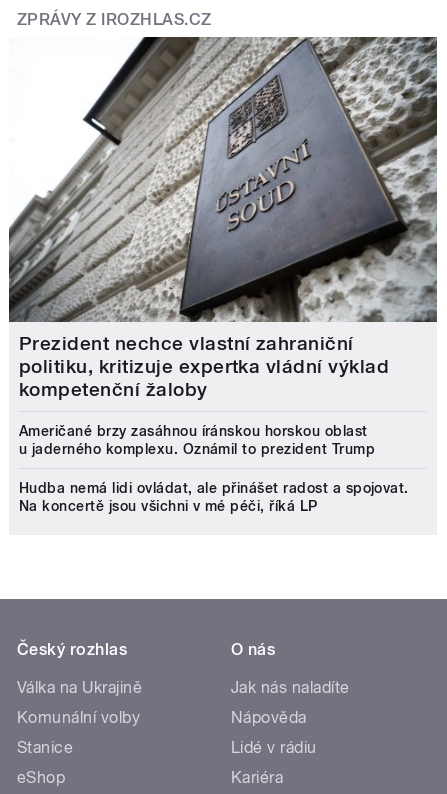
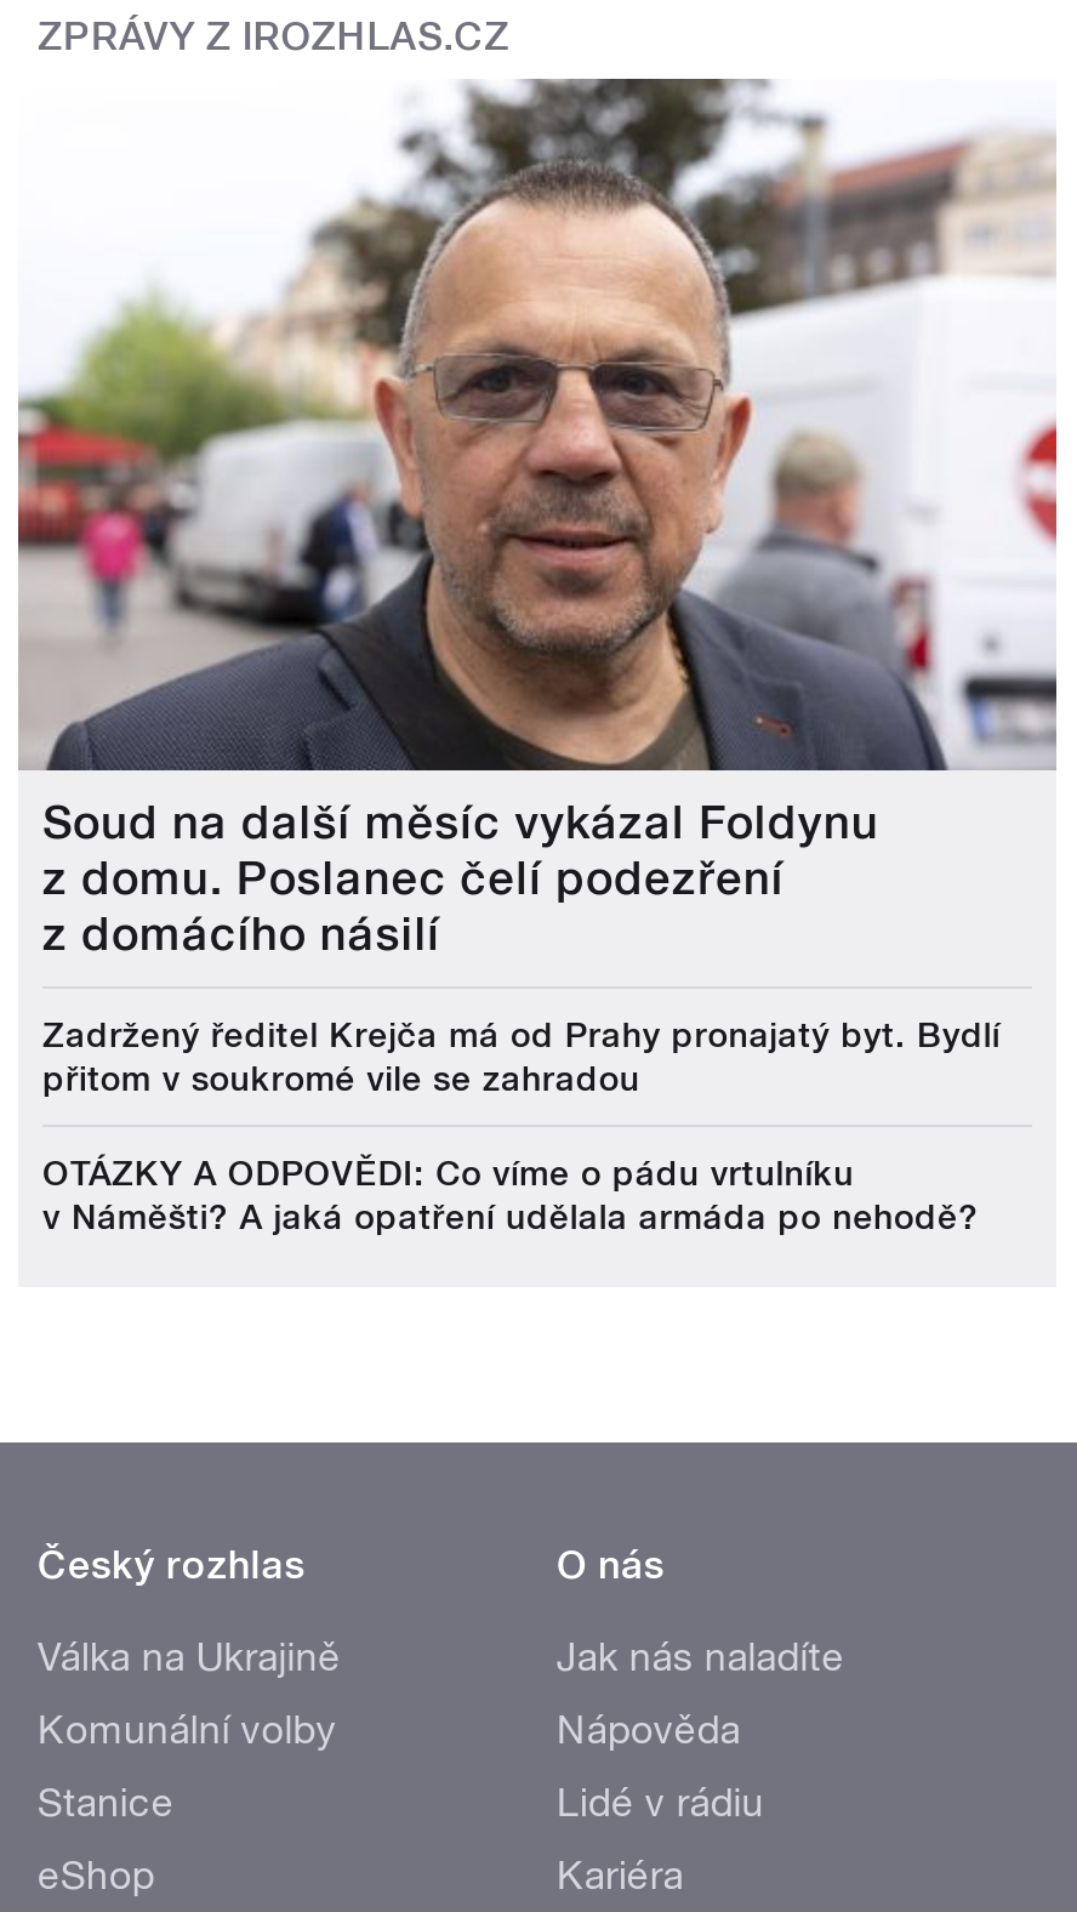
- [image]
- Prezident nechce vlastní zahraniční
- politiku, kritizuje expertka vládní výklad
- kompetenční žaloby
+ [image]
+ Soud na další měsíc vykázal Foldynu
+ z domu. Poslanec čelí podezření
+ z domácího násilí

- Američané brzy zasáhnou íránskou horskou oblast
- u jaderného komplexu. Oznámil to prezident Trump
+ Zadržený ředitel Krejča má od Prahy pronajatý byt. Bydlí
+ přitom v soukromé vile se zahradou

- Hudba nemá lidi ovládat, ale přinášet radost a spojovat.
- Na koncertě jsou všichni v mé péči, říká LP
+ OTÁZKY A ODPOVĚDI: Co víme o pádu vrtulníku
+ v Náměšti? A jaká opatření udělala armáda po nehodě?
